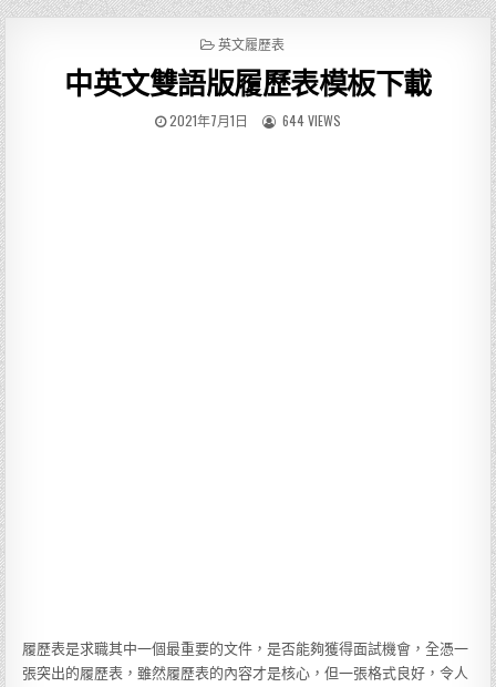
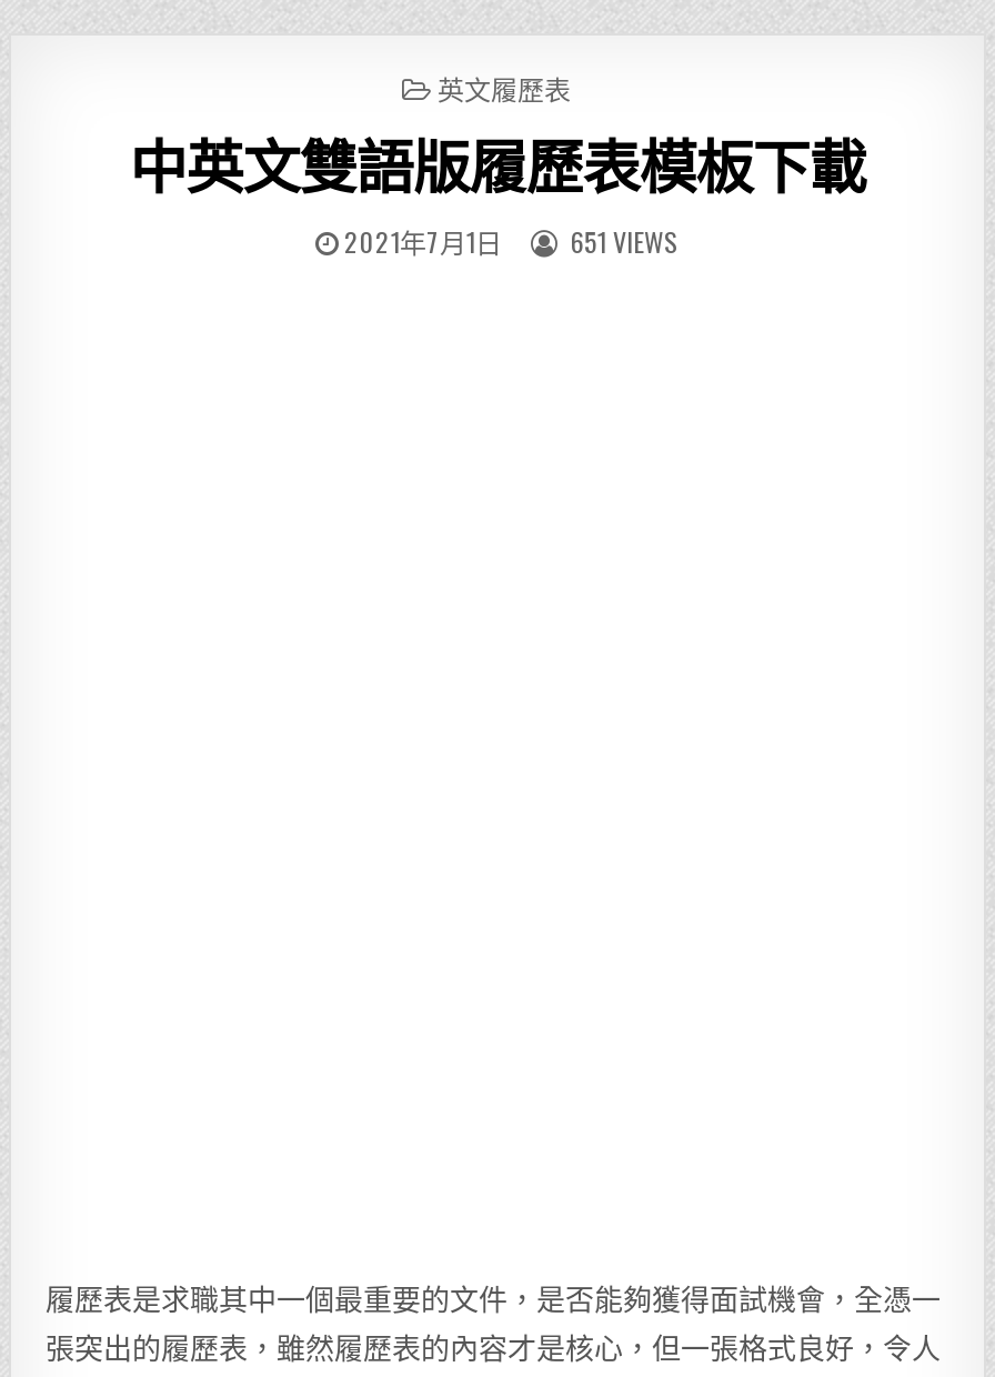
- 644 VIEWS
+ 651 VIEWS
